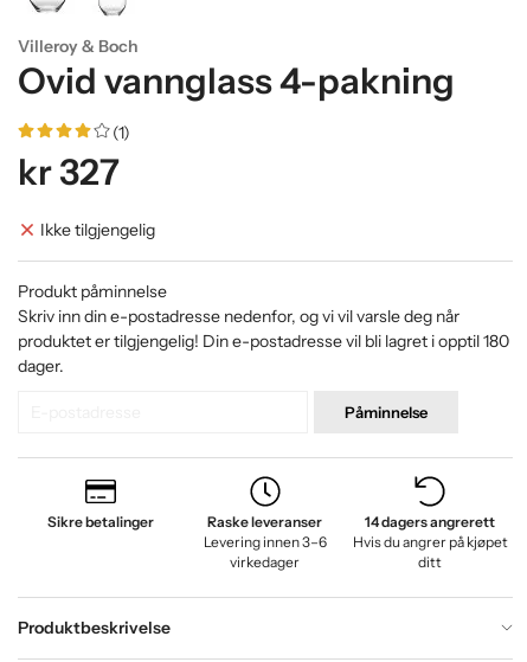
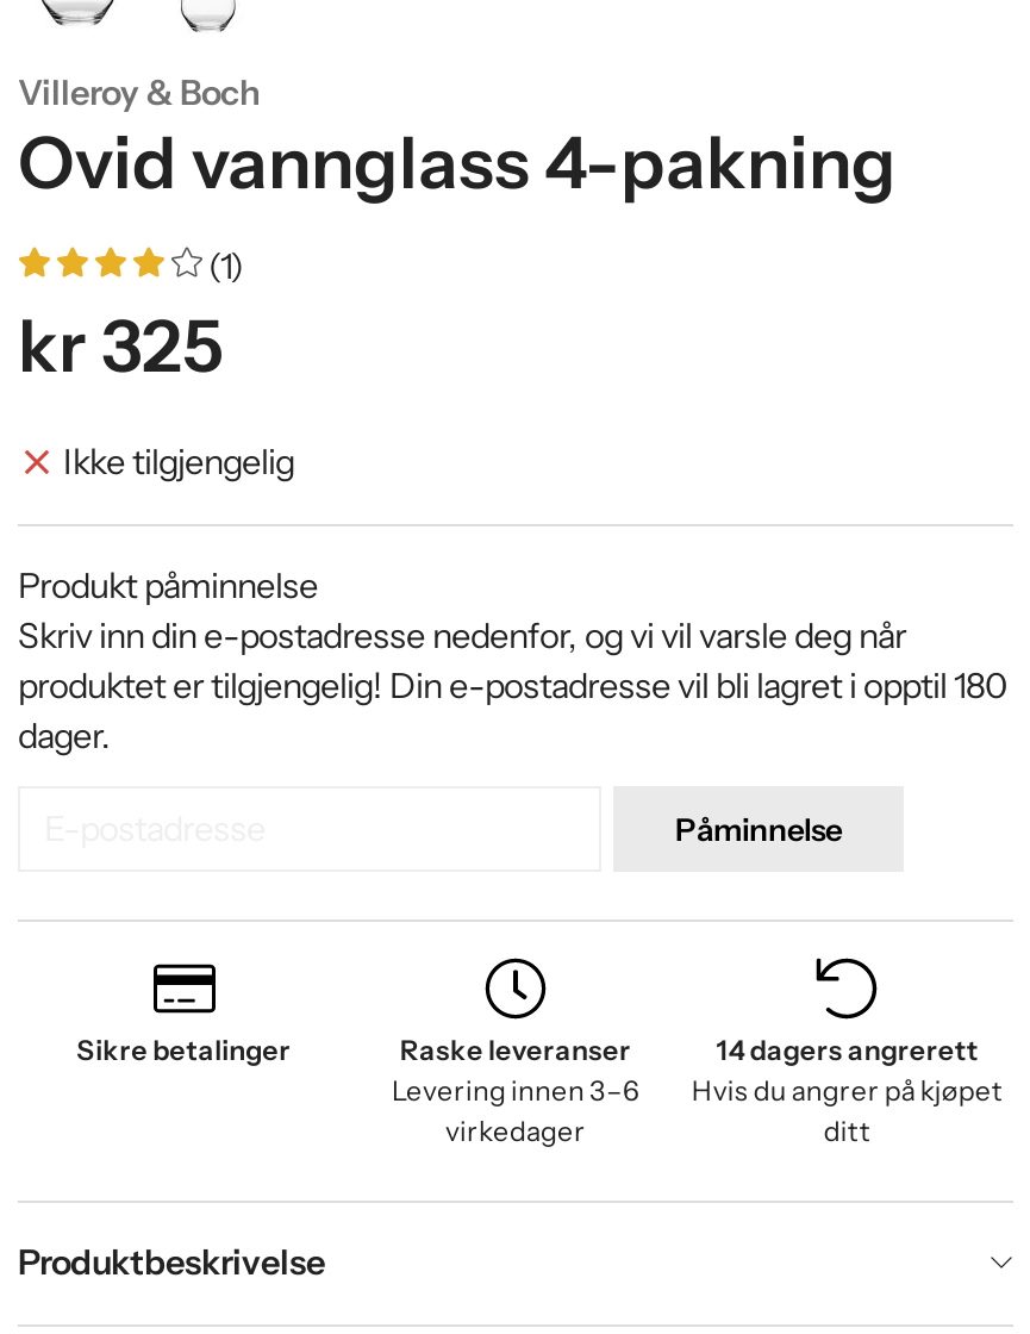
- kr 327
+ kr 325
